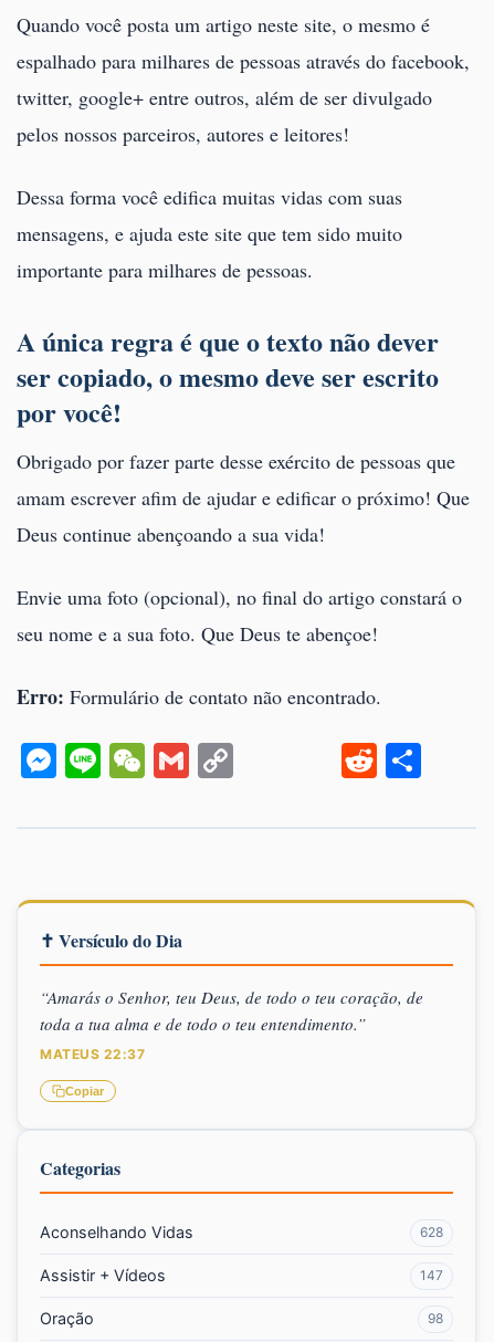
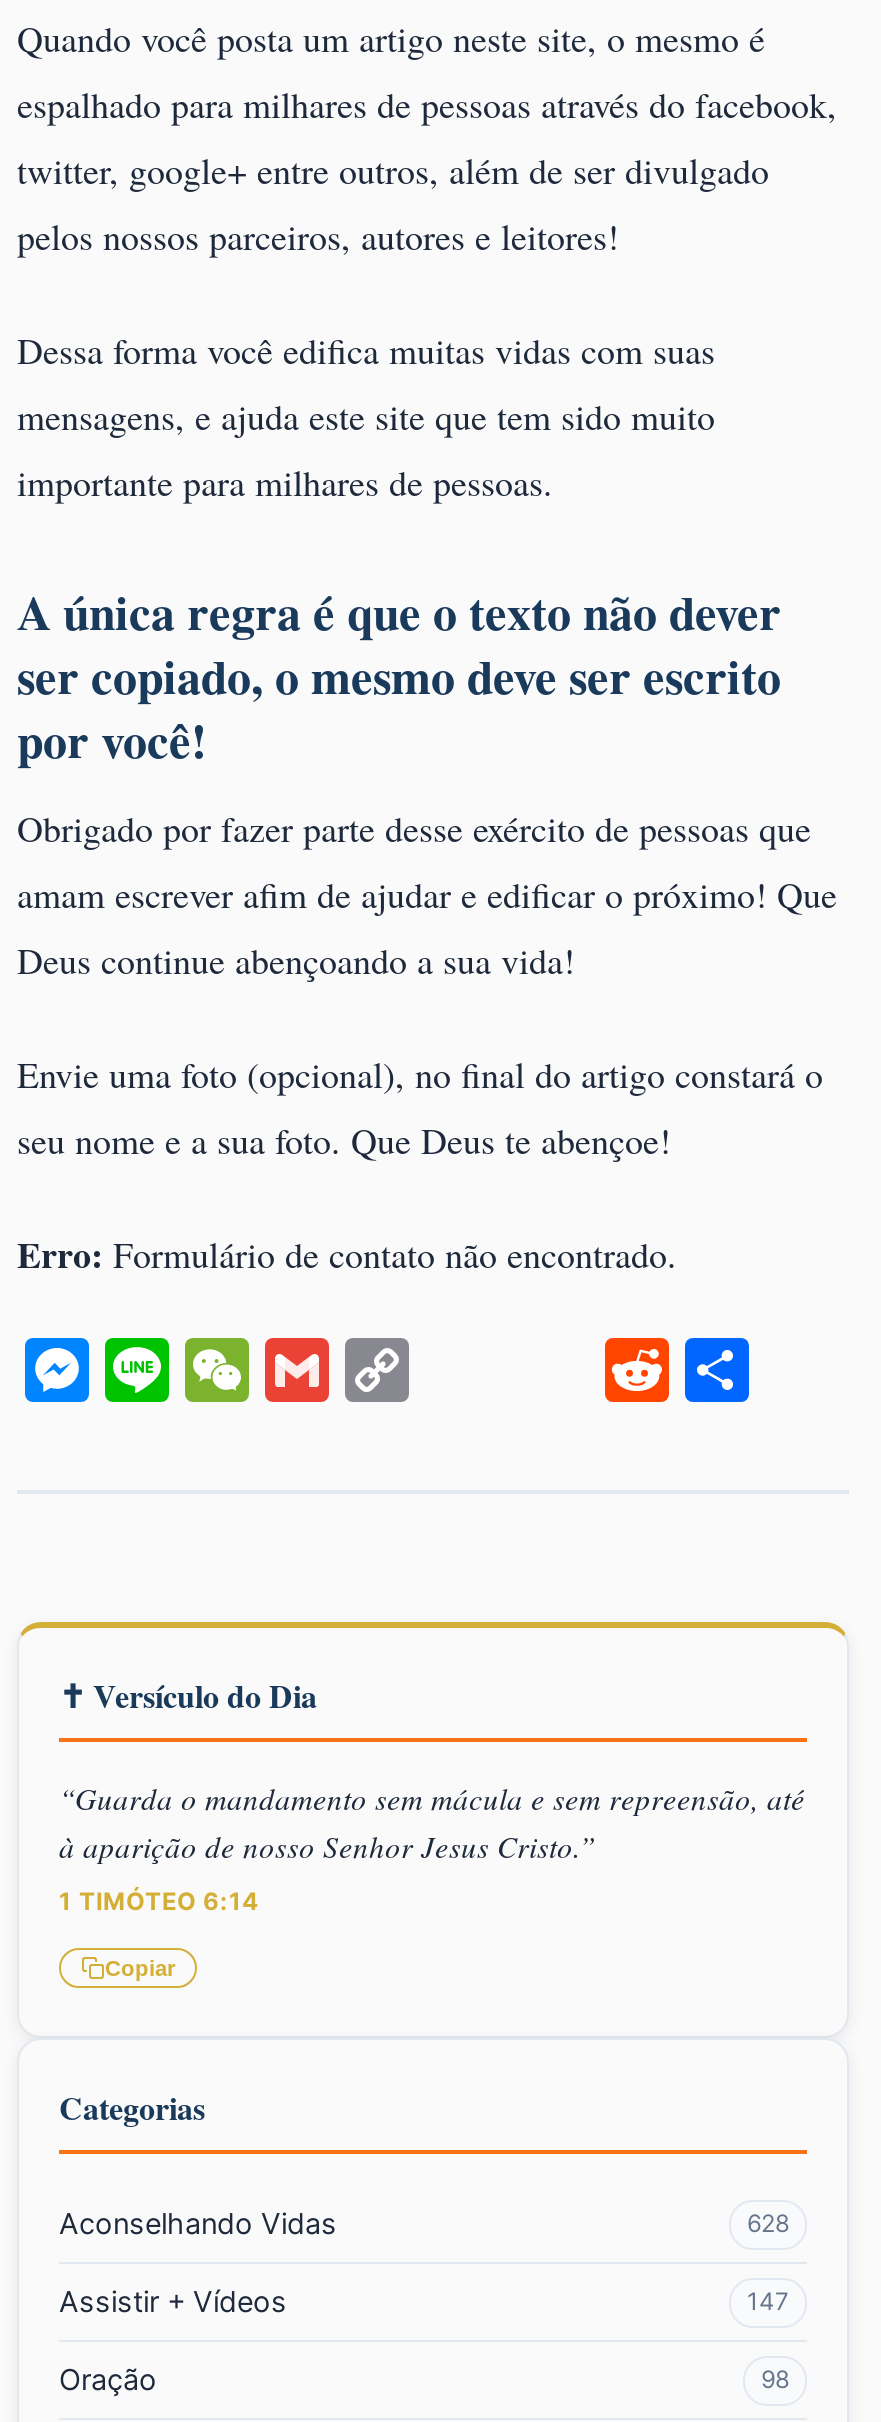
- “Amarás o Senhor, teu Deus, de todo o teu coração, de
- toda a tua alma e de todo o teu entendimento.”
+ “Guarda o mandamento sem mácula e sem repreensão, até
+ à aparição de nosso Senhor Jesus Cristo.”

- MATEUS 22:37
+ 1 TIMÓTEO 6:14
